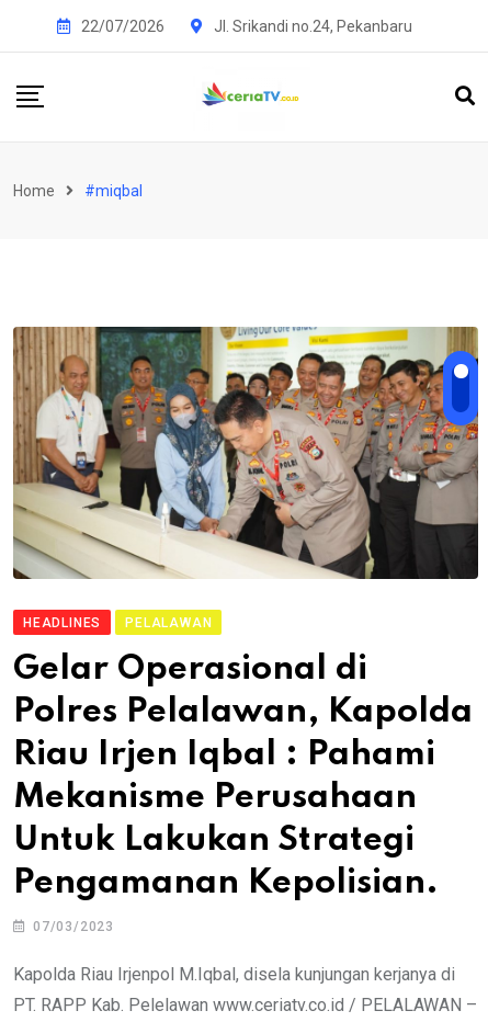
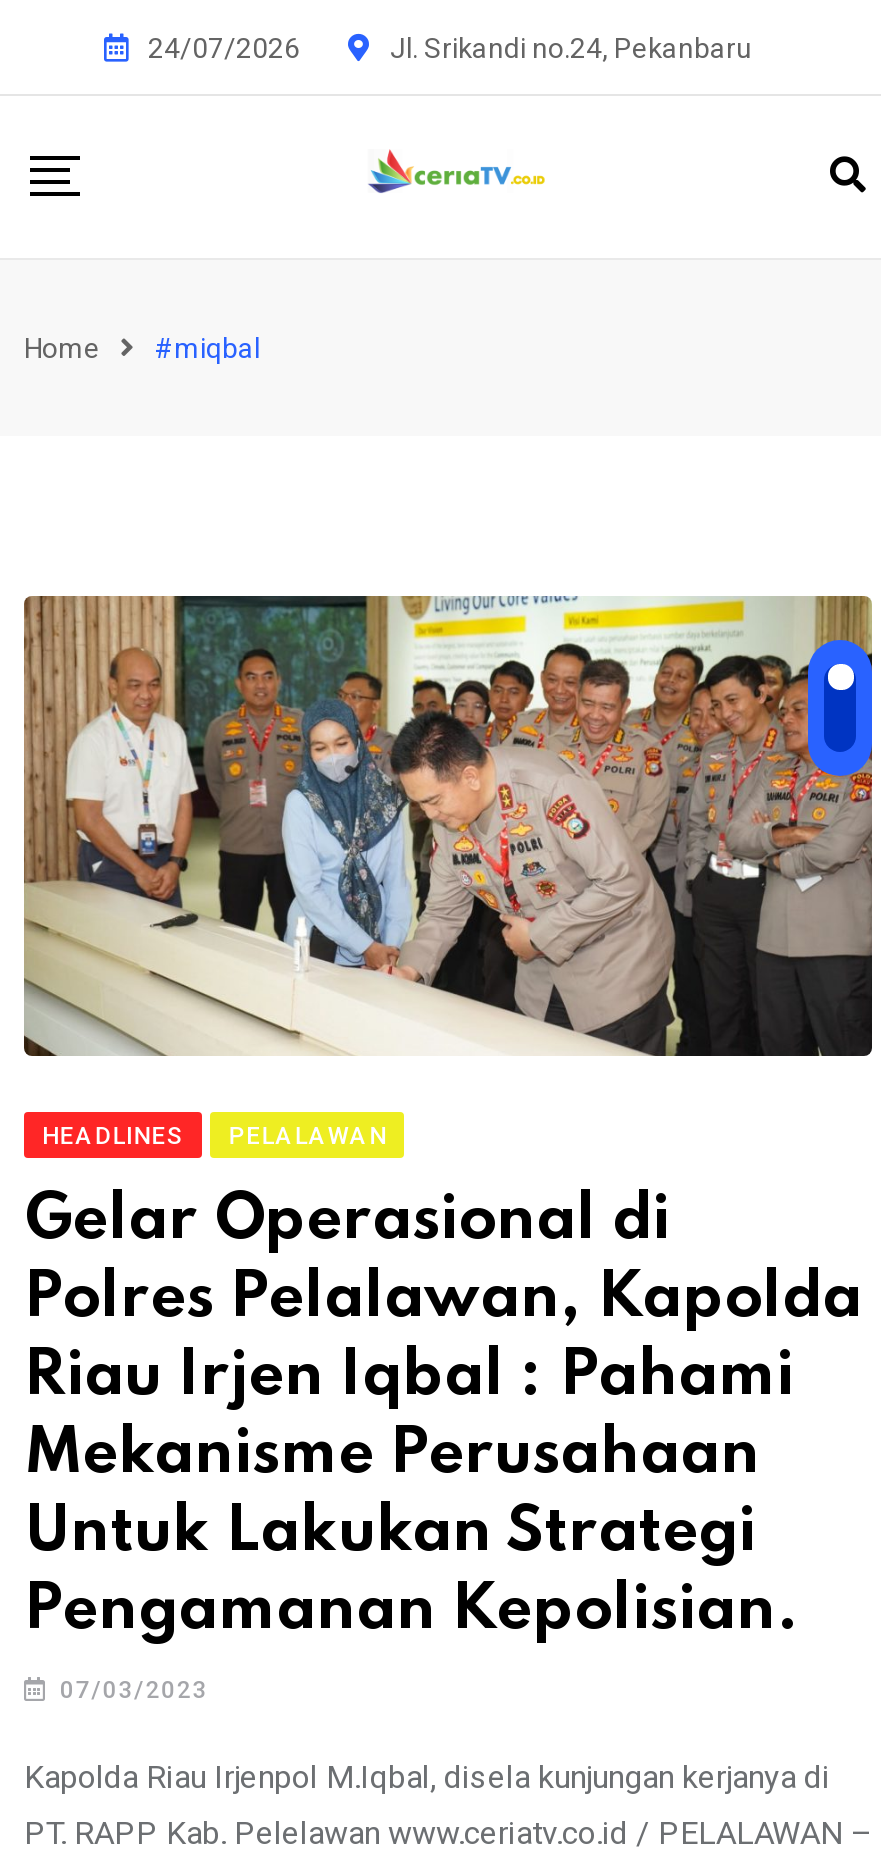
- 22/07/2026
+ 24/07/2026
